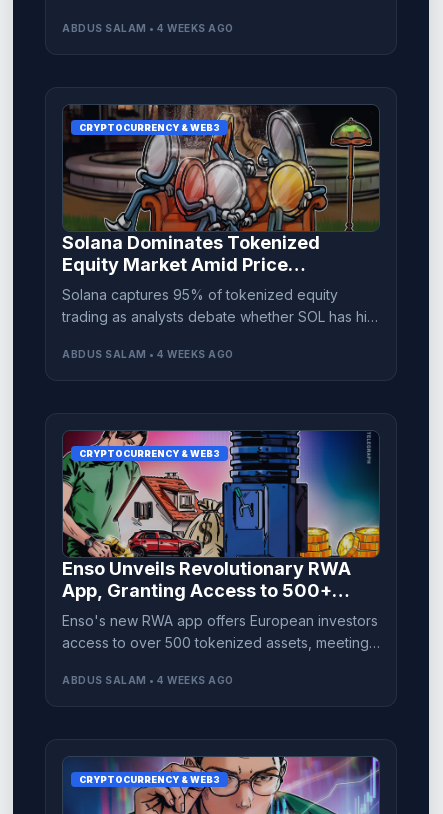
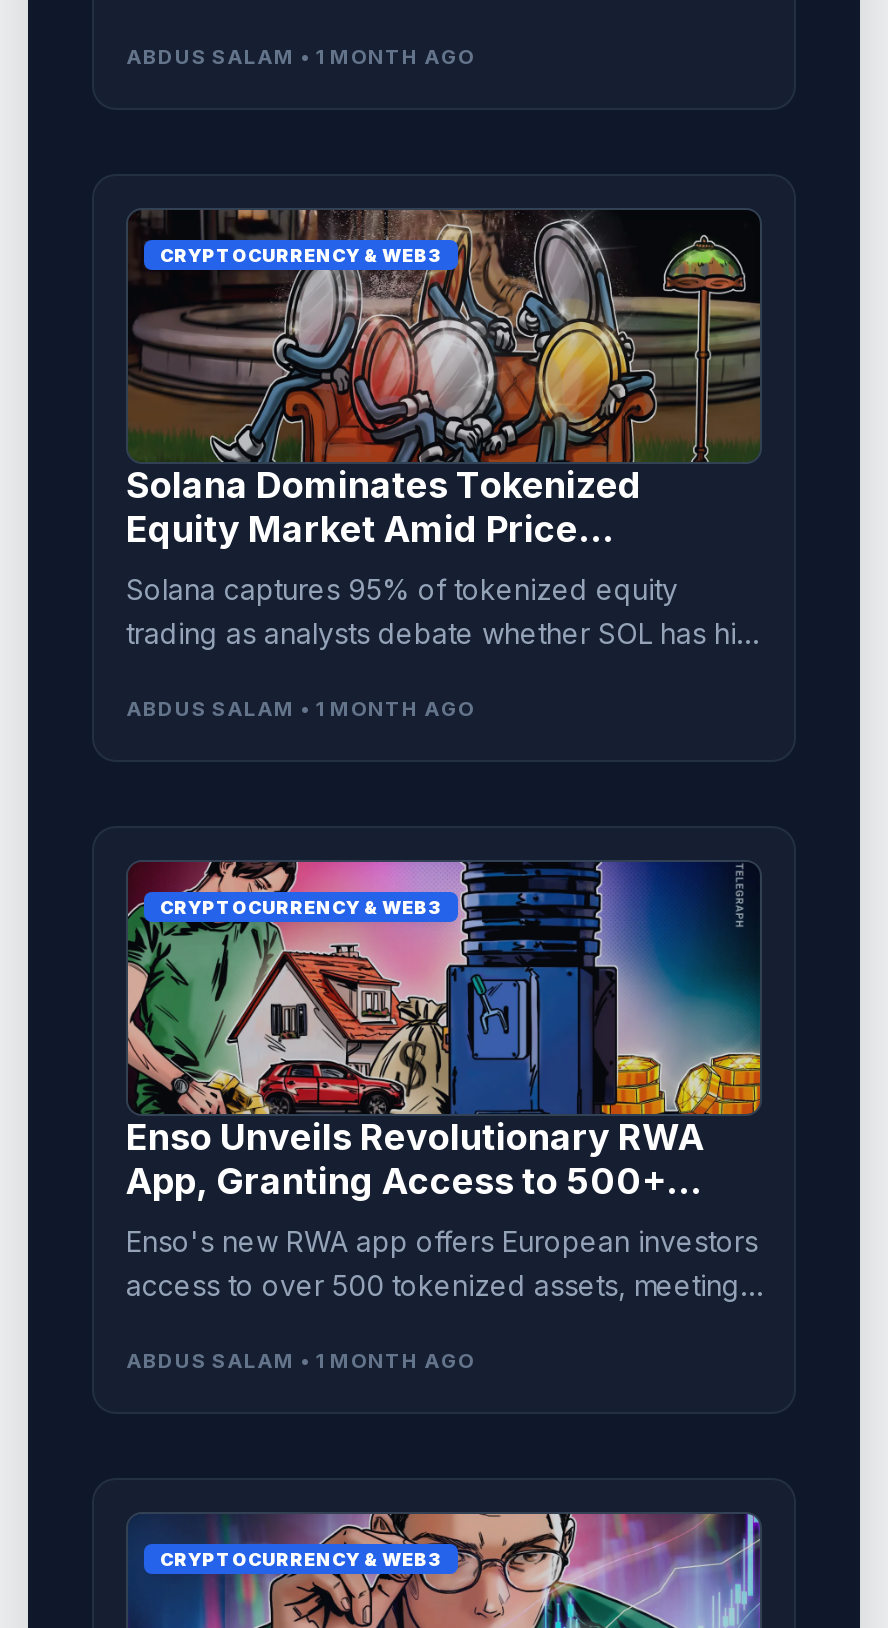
- ABDUS SALAM • 4 WEEKS AGO
+ ABDUS SALAM • 1 MONTH AGO

- ABDUS SALAM • 4 WEEKS AGO
+ ABDUS SALAM • 1 MONTH AGO

- ABDUS SALAM • 4 WEEKS AGO
+ ABDUS SALAM • 1 MONTH AGO
